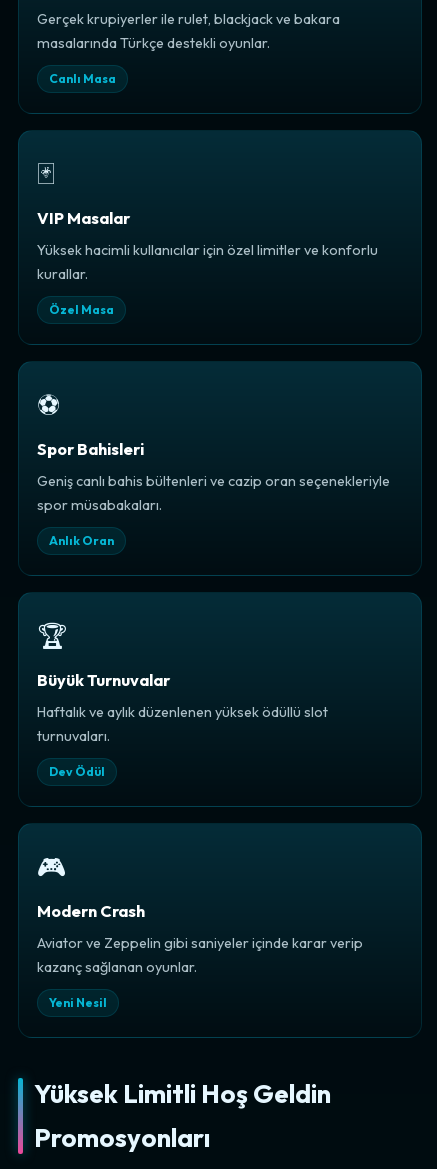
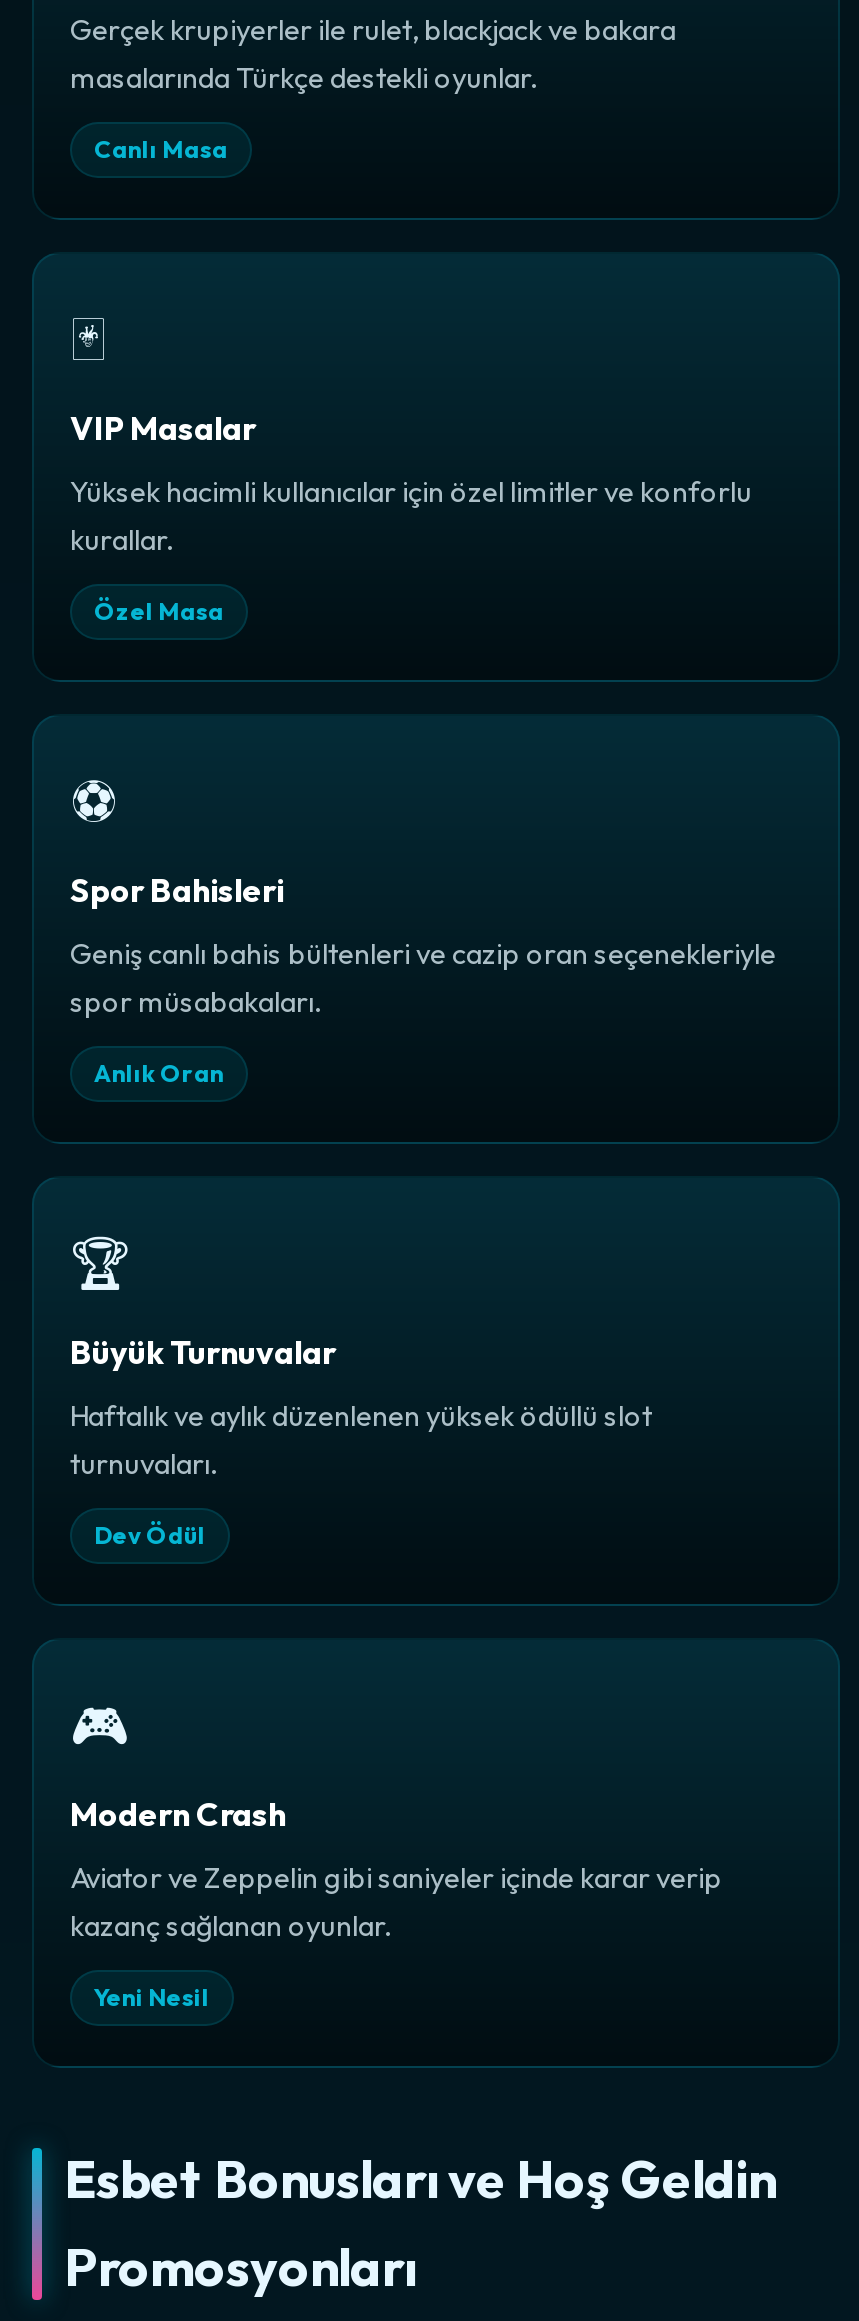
- Yüksek Limitli Hoş Geldin
+ Esbet Bonusları ve Hoş Geldin
